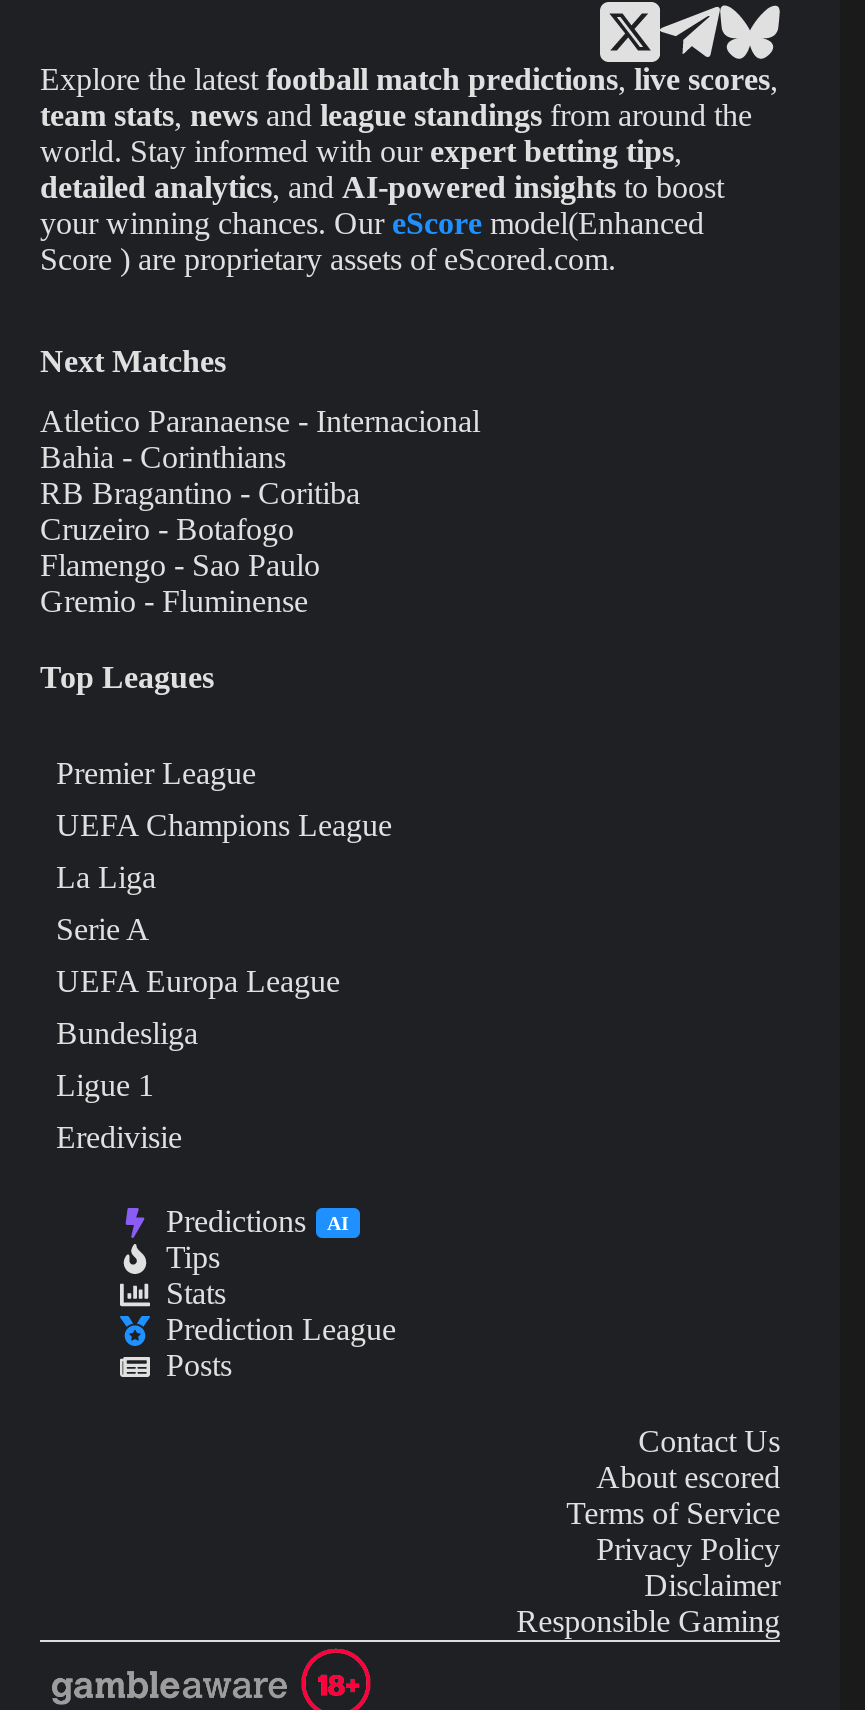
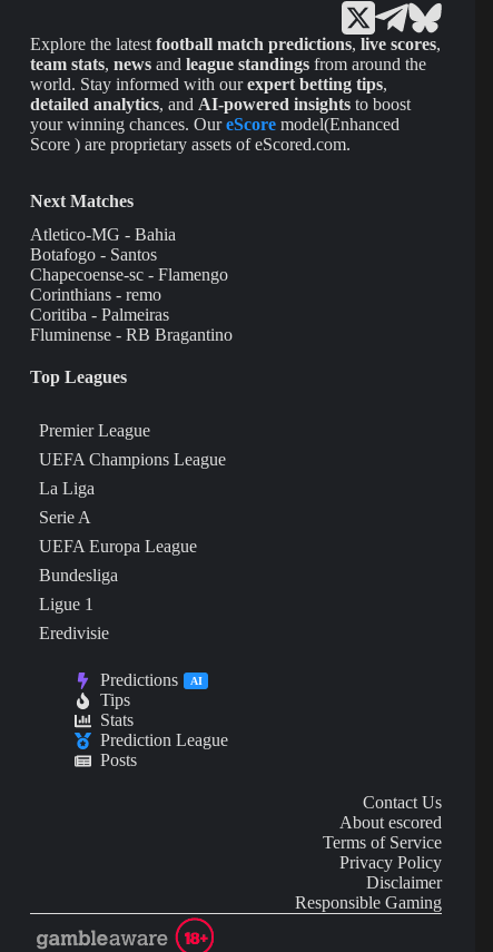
- Atletico Paranaense - Internacional
- Bahia - Corinthians
- RB Bragantino - Coritiba
- Cruzeiro - Botafogo
- Flamengo - Sao Paulo
- Gremio - Fluminense
+ Atletico-MG - Bahia
+ Botafogo - Santos
+ Chapecoense-sc - Flamengo
+ Corinthians - remo
+ Coritiba - Palmeiras
+ Fluminense - RB Bragantino
